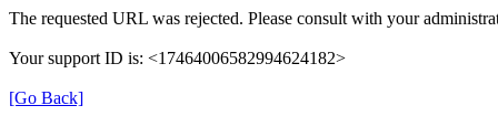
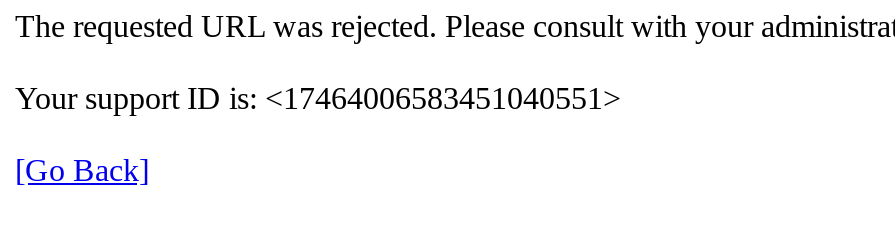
- Your support ID is: <17464006582994624182>
+ Your support ID is: <17464006583451040551>
